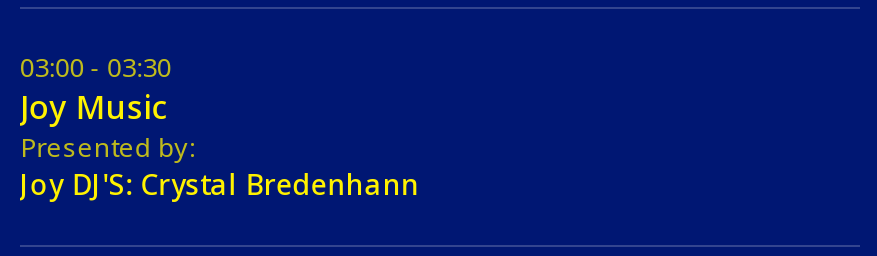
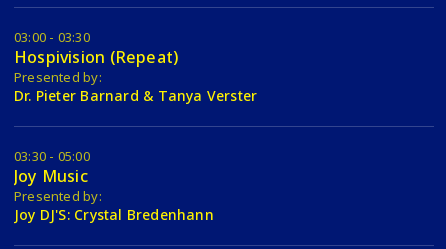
+ Hospivision (Repeat)
+ Presented by:
+ Dr. Pieter Barnard & Tanya Verster
+ 03:30 - 05:00
